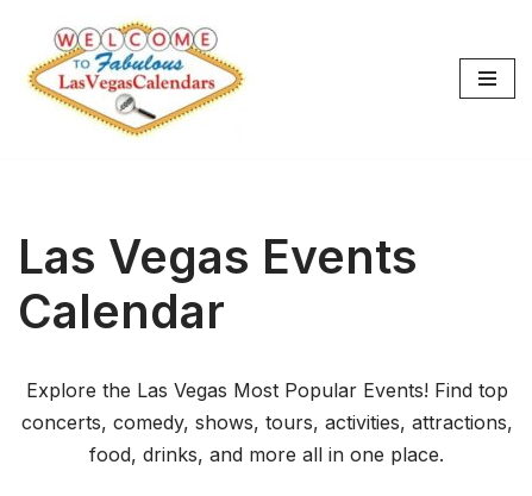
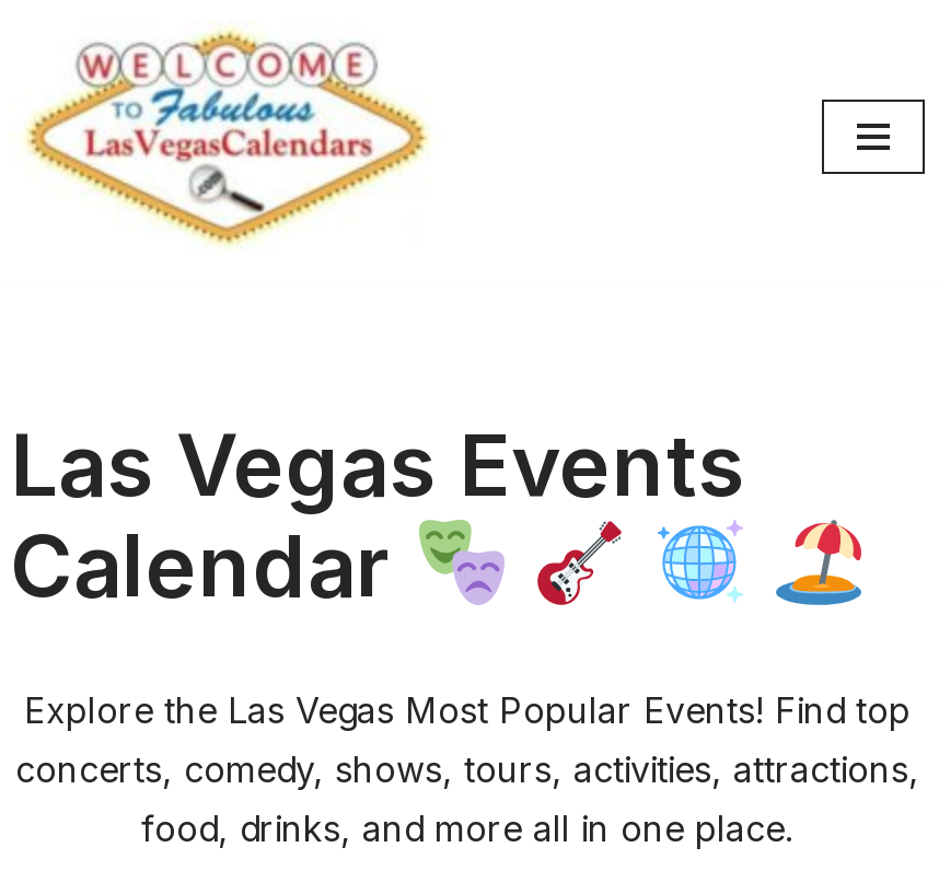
+ [image]

+ [image]

+ [image]

+ [image]
